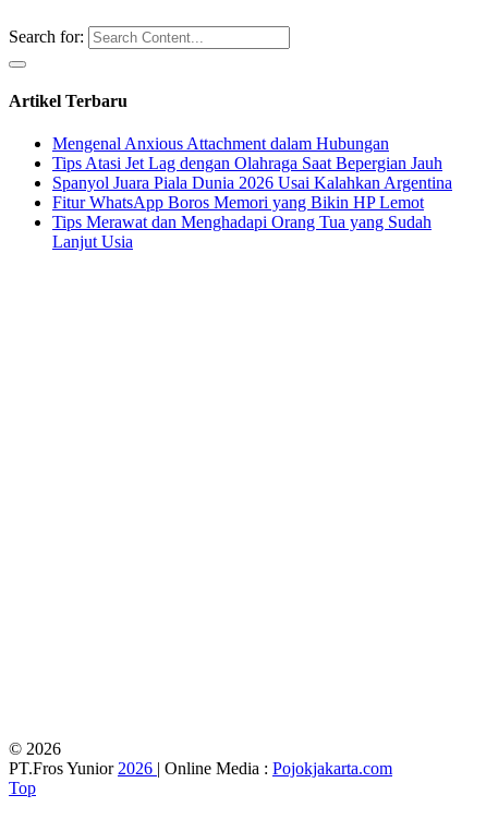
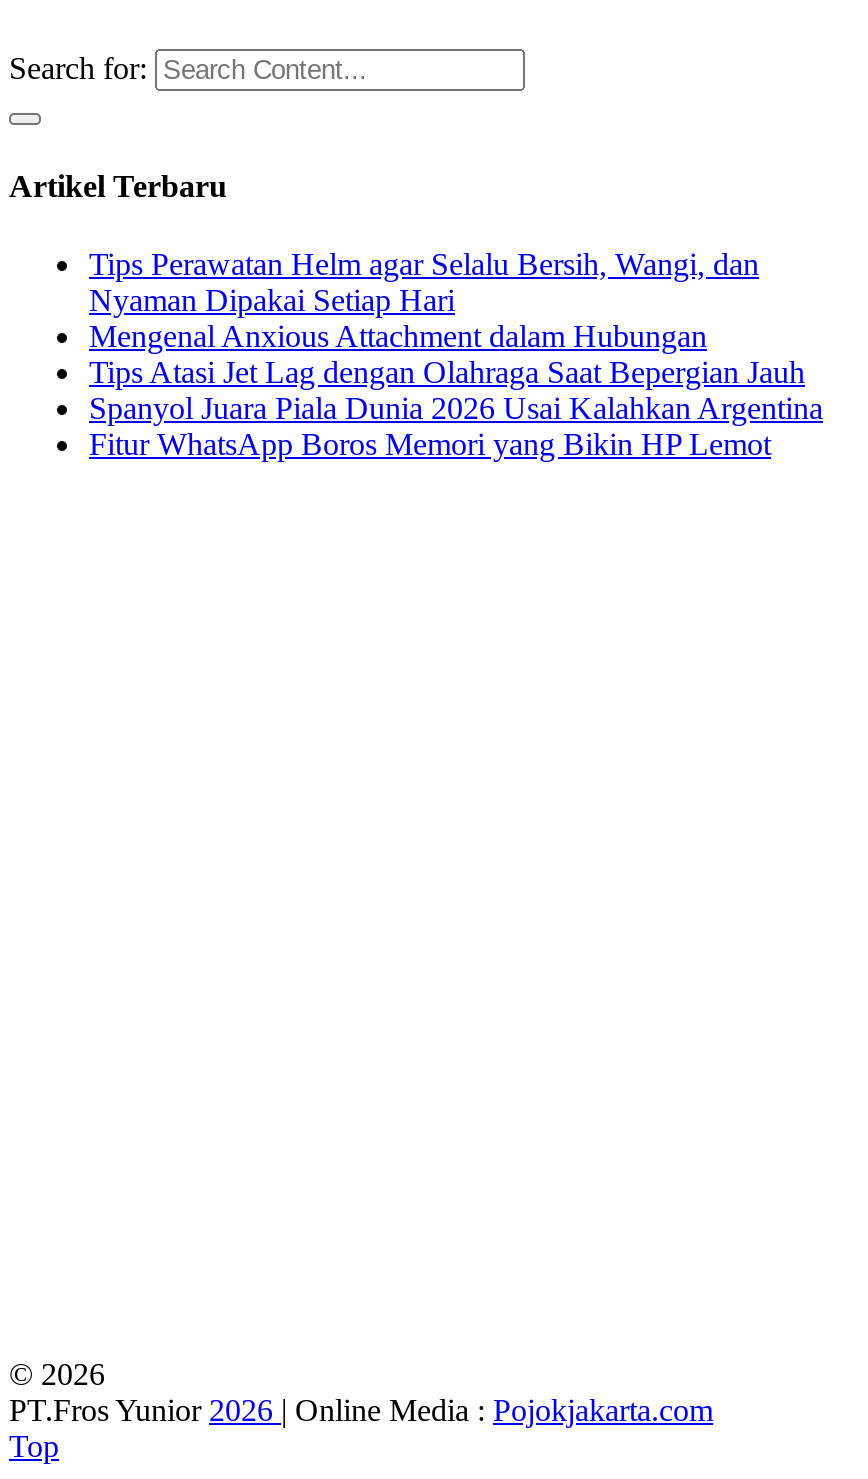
+ Tips Perawatan Helm agar Selalu Bersih, Wangi, dan
+ Nyaman Dipakai Setiap Hari

moved down: Mengenal Anxious Attachment dalam Hubungan | Tips Atasi Jet Lag dengan Olahraga Saat Bepergian Jauh | Spanyol Juara Piala Dunia 2026 Usai Kalahkan Argentina | Fitur WhatsApp Boros Memori yang Bikin HP Lemot

- Tips Merawat dan Menghadapi Orang Tua yang Sudah
- Lanjut Usia
